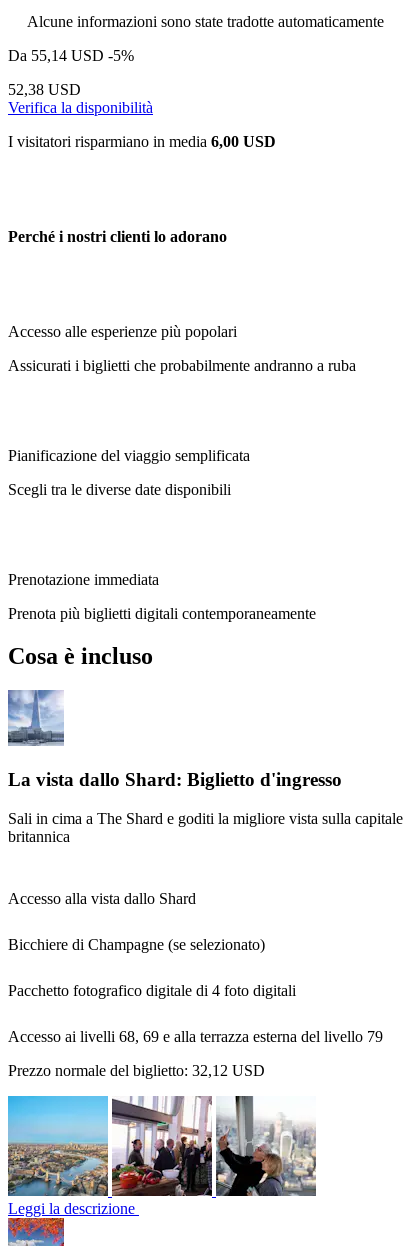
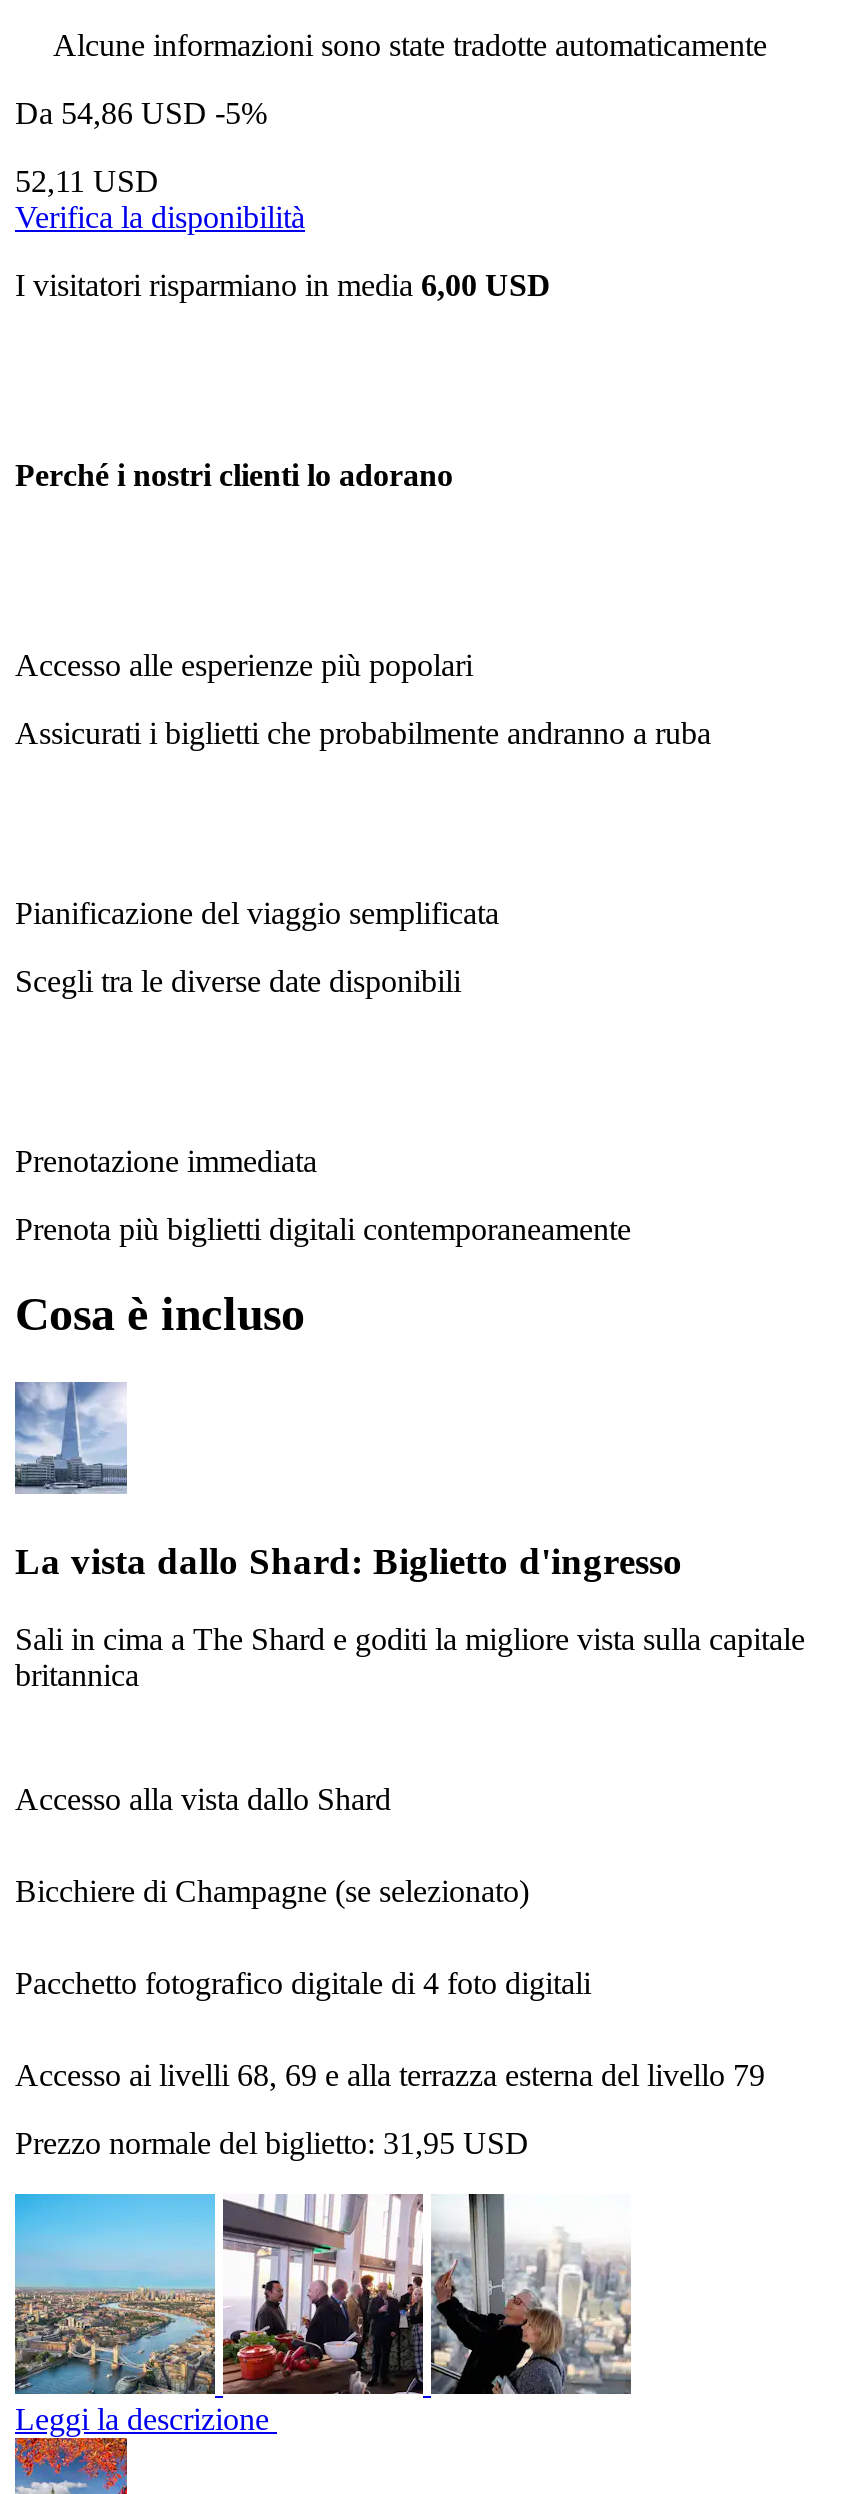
- Da 55,14 USD -5%
+ Da 54,86 USD -5%

- 52,38 USD
+ 52,11 USD

- Prezzo normale del biglietto: 32,12 USD
+ Prezzo normale del biglietto: 31,95 USD
